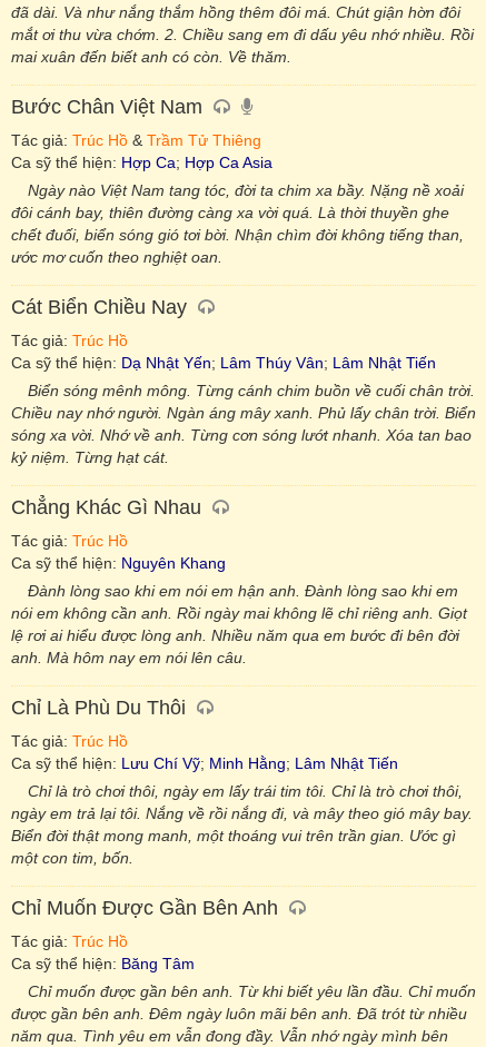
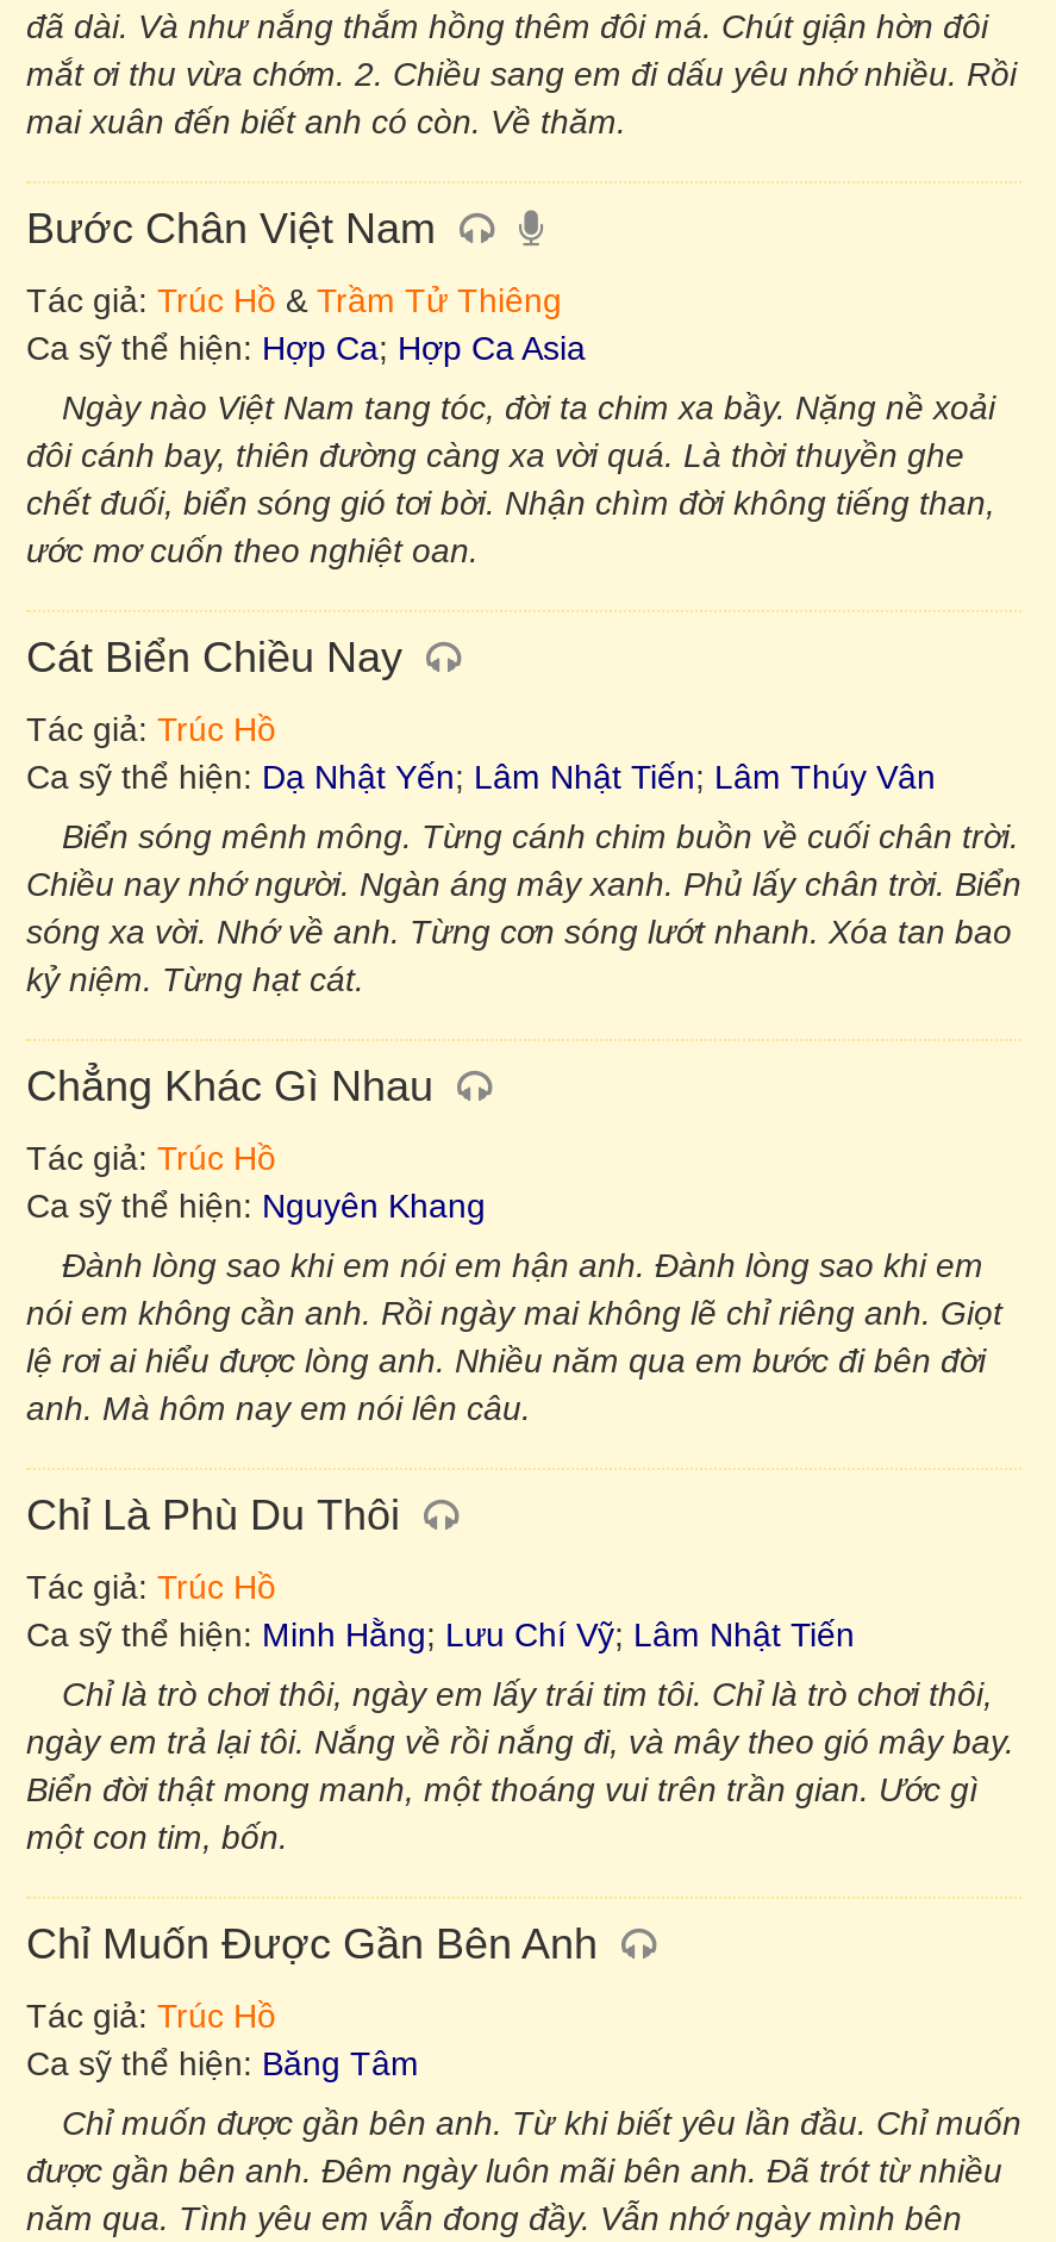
- Ca sỹ thể hiện: Dạ Nhật Yến; Lâm Thúy Vân; Lâm Nhật Tiến
+ Ca sỹ thể hiện: Dạ Nhật Yến; Lâm Nhật Tiến; Lâm Thúy Vân

- Ca sỹ thể hiện: Lưu Chí Vỹ; Minh Hằng; Lâm Nhật Tiến
+ Ca sỹ thể hiện: Minh Hằng; Lưu Chí Vỹ; Lâm Nhật Tiến
